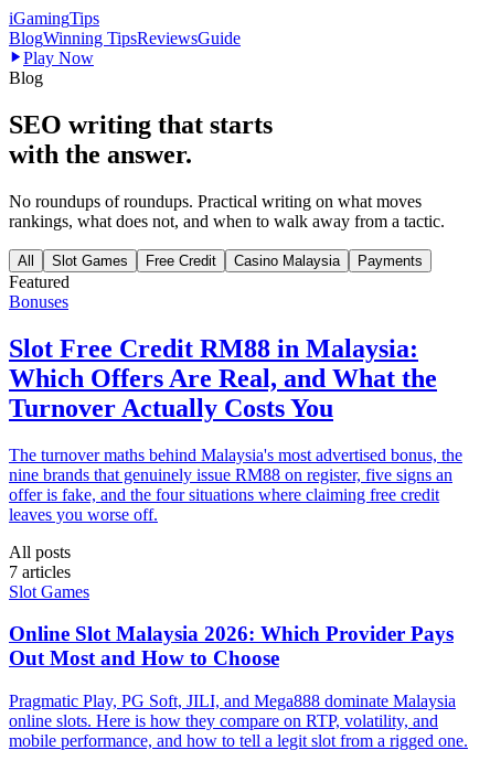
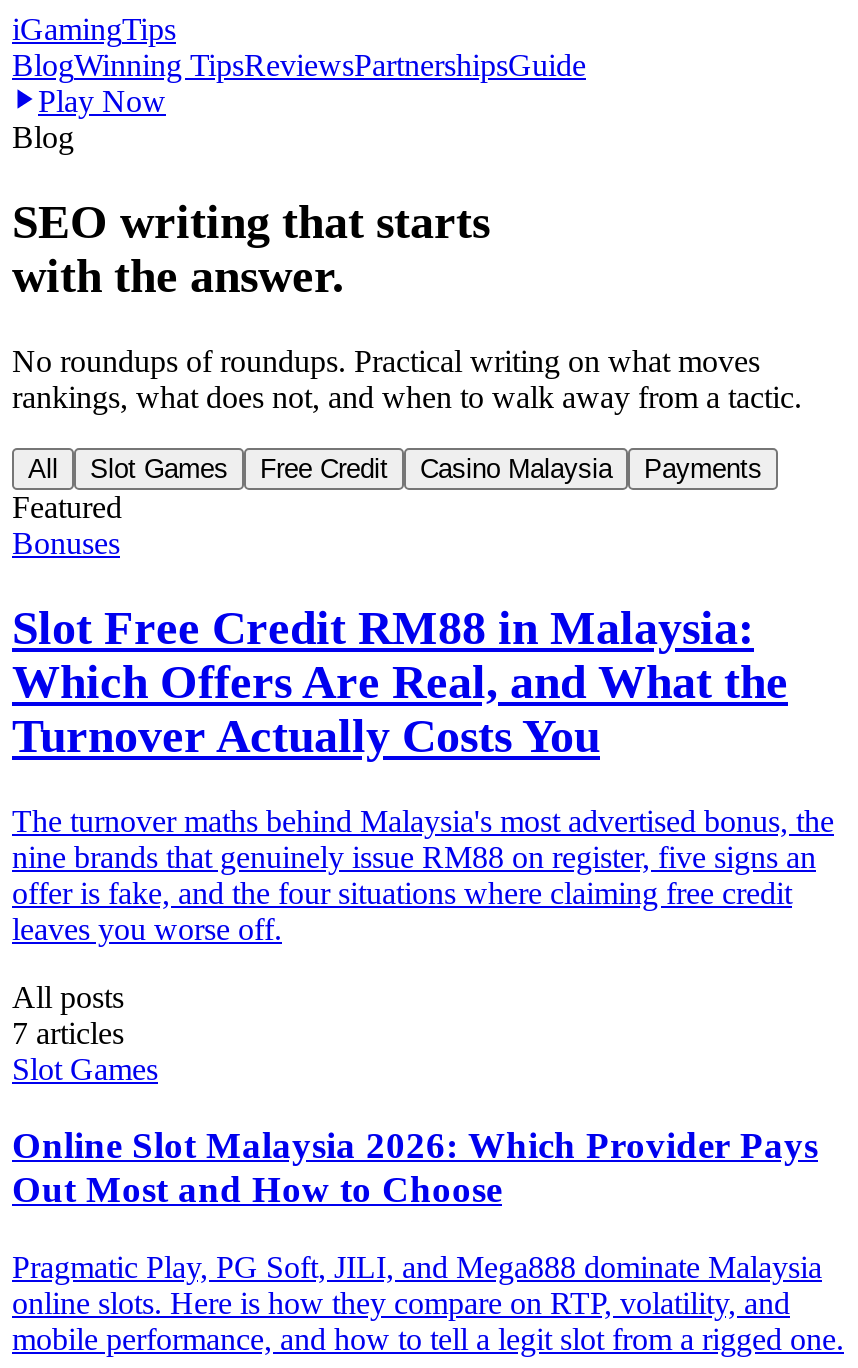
- BlogWinning TipsReviewsGuide
+ BlogWinning TipsReviewsPartnershipsGuide
